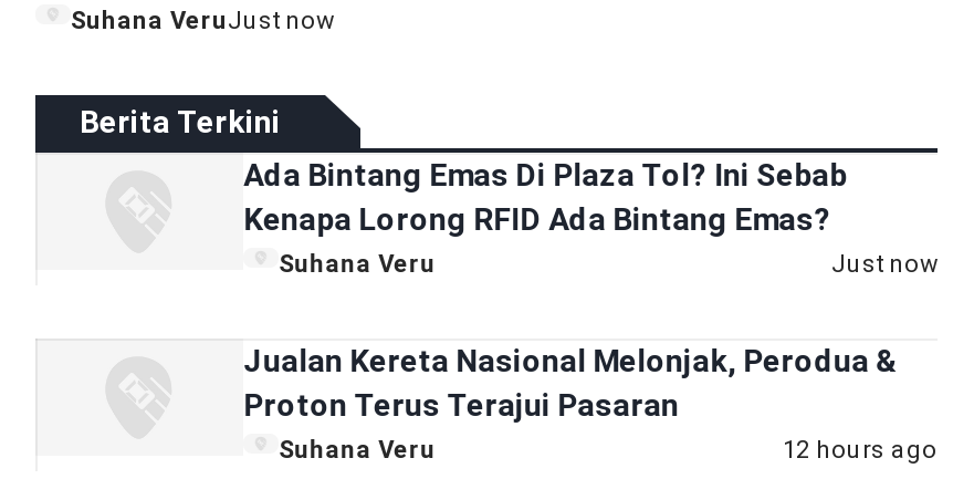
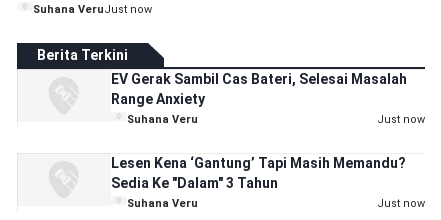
- Ada Bintang Emas Di Plaza Tol? Ini Sebab
- Kenapa Lorong RFID Ada Bintang Emas?
+ EV Gerak Sambil Cas Bateri, Selesai Masalah
+ Range Anxiety

- Jualan Kereta Nasional Melonjak, Perodua &
- Proton Terus Terajui Pasaran
+ Lesen Kena ‘Gantung’ Tapi Masih Memandu?
+ Sedia Ke "Dalam" 3 Tahun

- 12 hours ago
+ Just now
